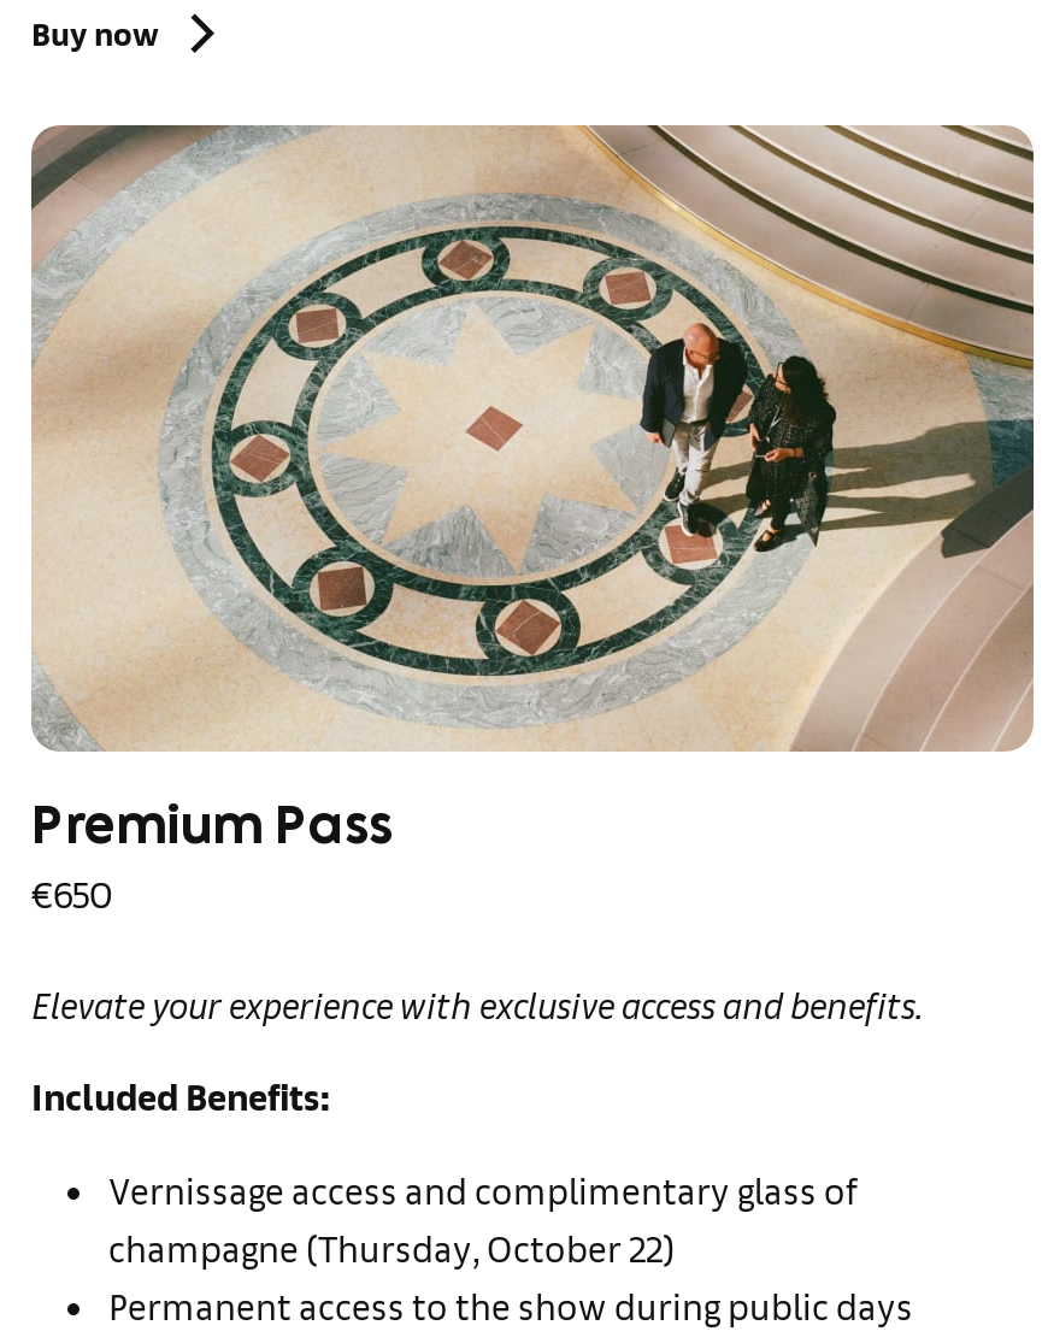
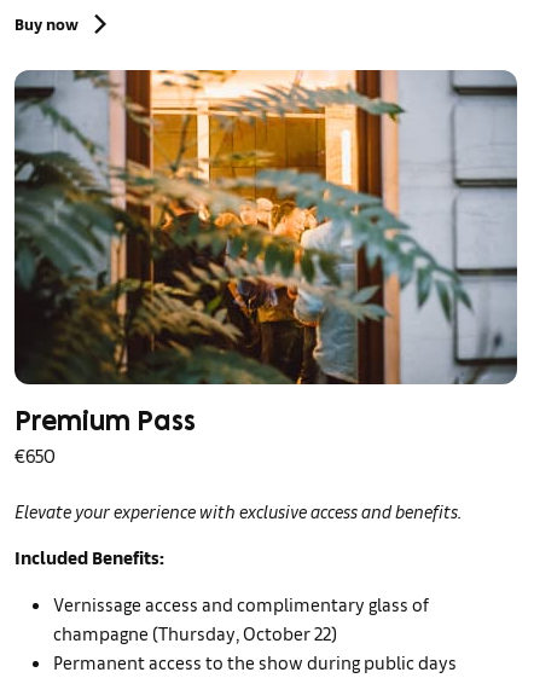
- [image]
+ [image]
